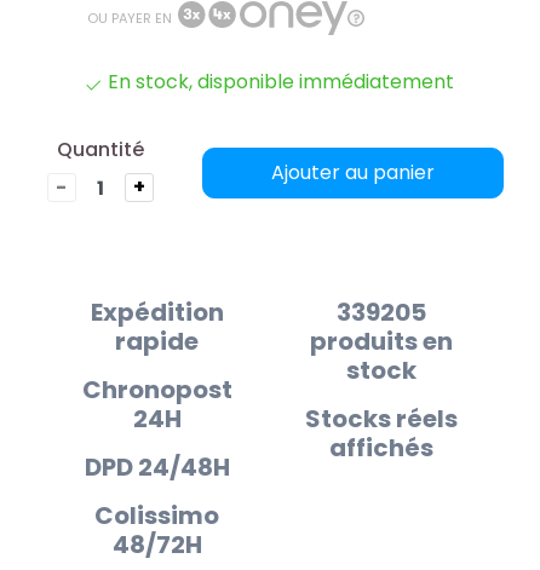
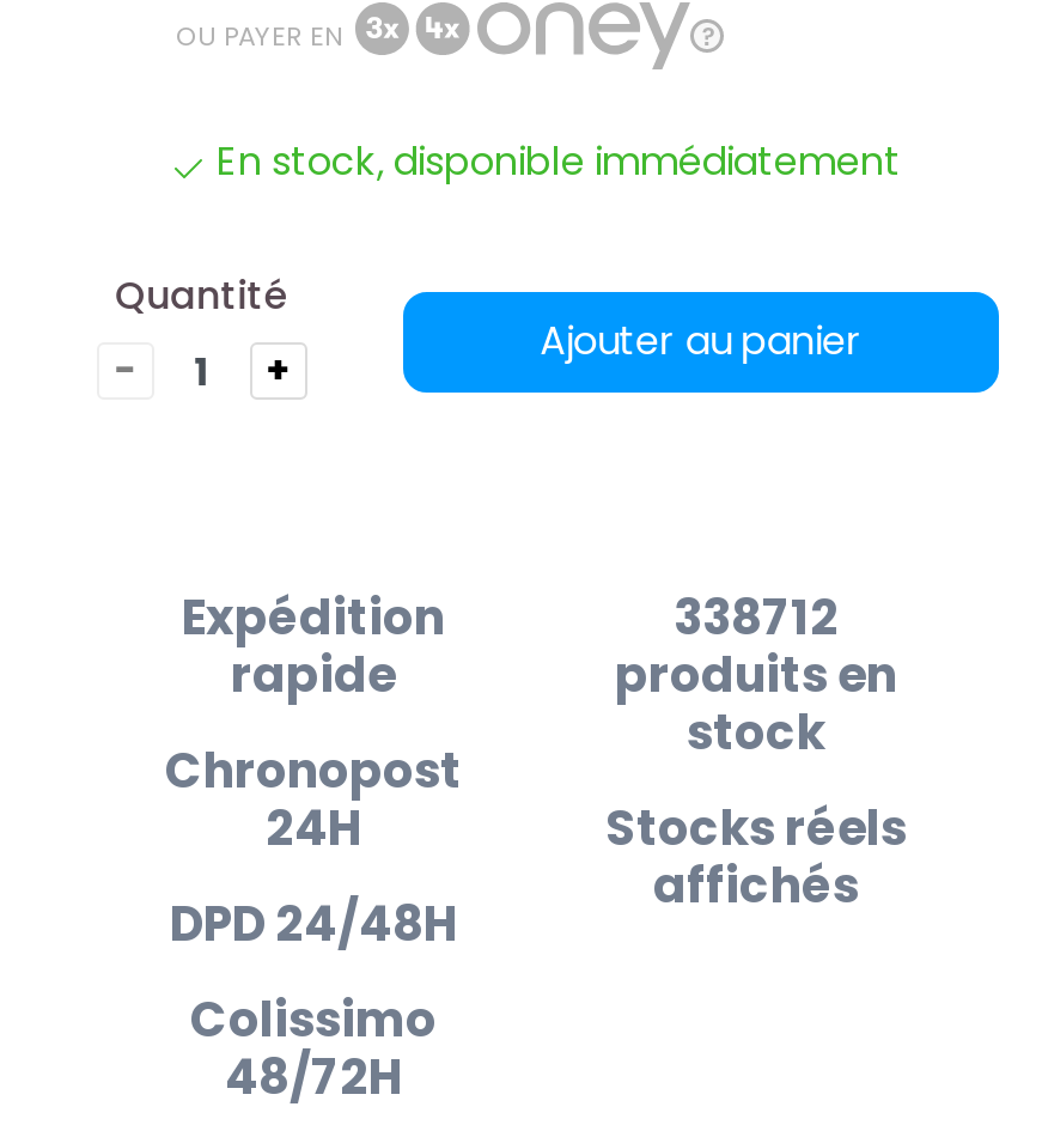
- 339205
+ 338712
